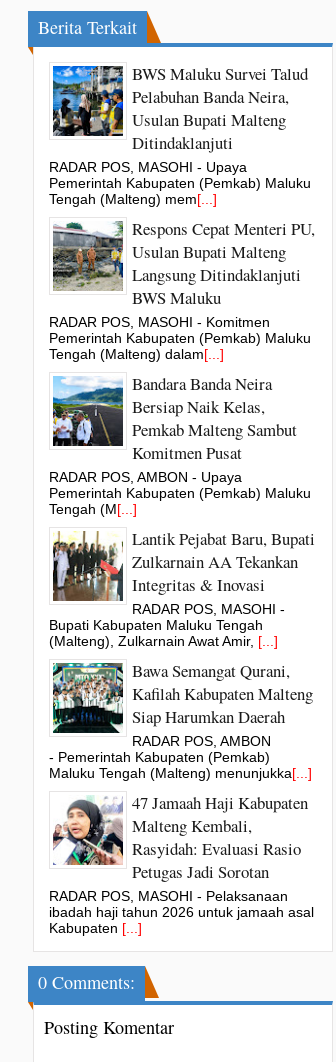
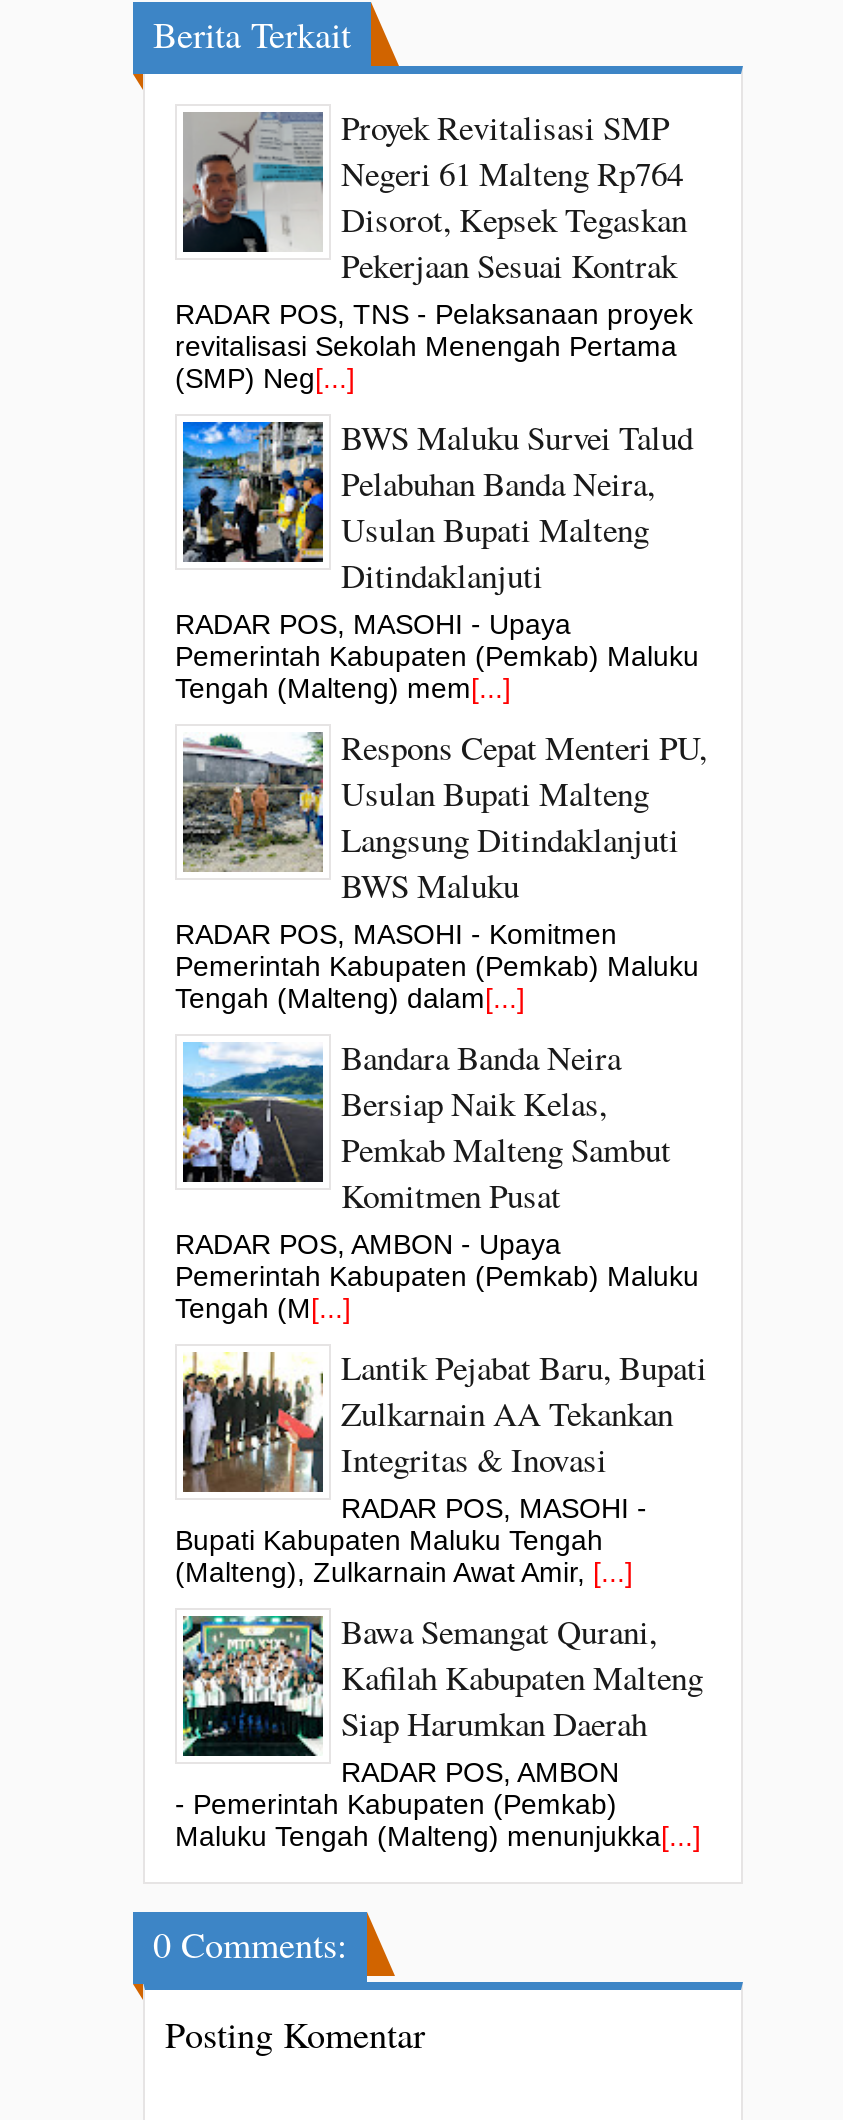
+ [image]
+ Proyek Revitalisasi SMP
+ Negeri 61 Malteng Rp764
+ Disorot, Kepsek Tegaskan
+ Pekerjaan Sesuai Kontrak
+ RADAR POS, TNS - Pelaksanaan proyek
+ revitalisasi Sekolah Menengah Pertama
+ (SMP) Neg[...]

moved down: [image] | BWS Maluku Survei Talud | Pelabuhan Banda Neira, | ... | - Pemerintah Kabupaten (Pemkab) | Maluku Tengah (Malteng) menunjukka[...]

- [image]
- 47 Jamaah Haji Kabupaten
- Malteng Kembali,
- Rasyidah: Evaluasi Rasio
- Petugas Jadi Sorotan
- RADAR POS, MASOHI - Pelaksanaan
- ibadah haji tahun 2026 untuk jamaah asal
- Kabupaten [...]
